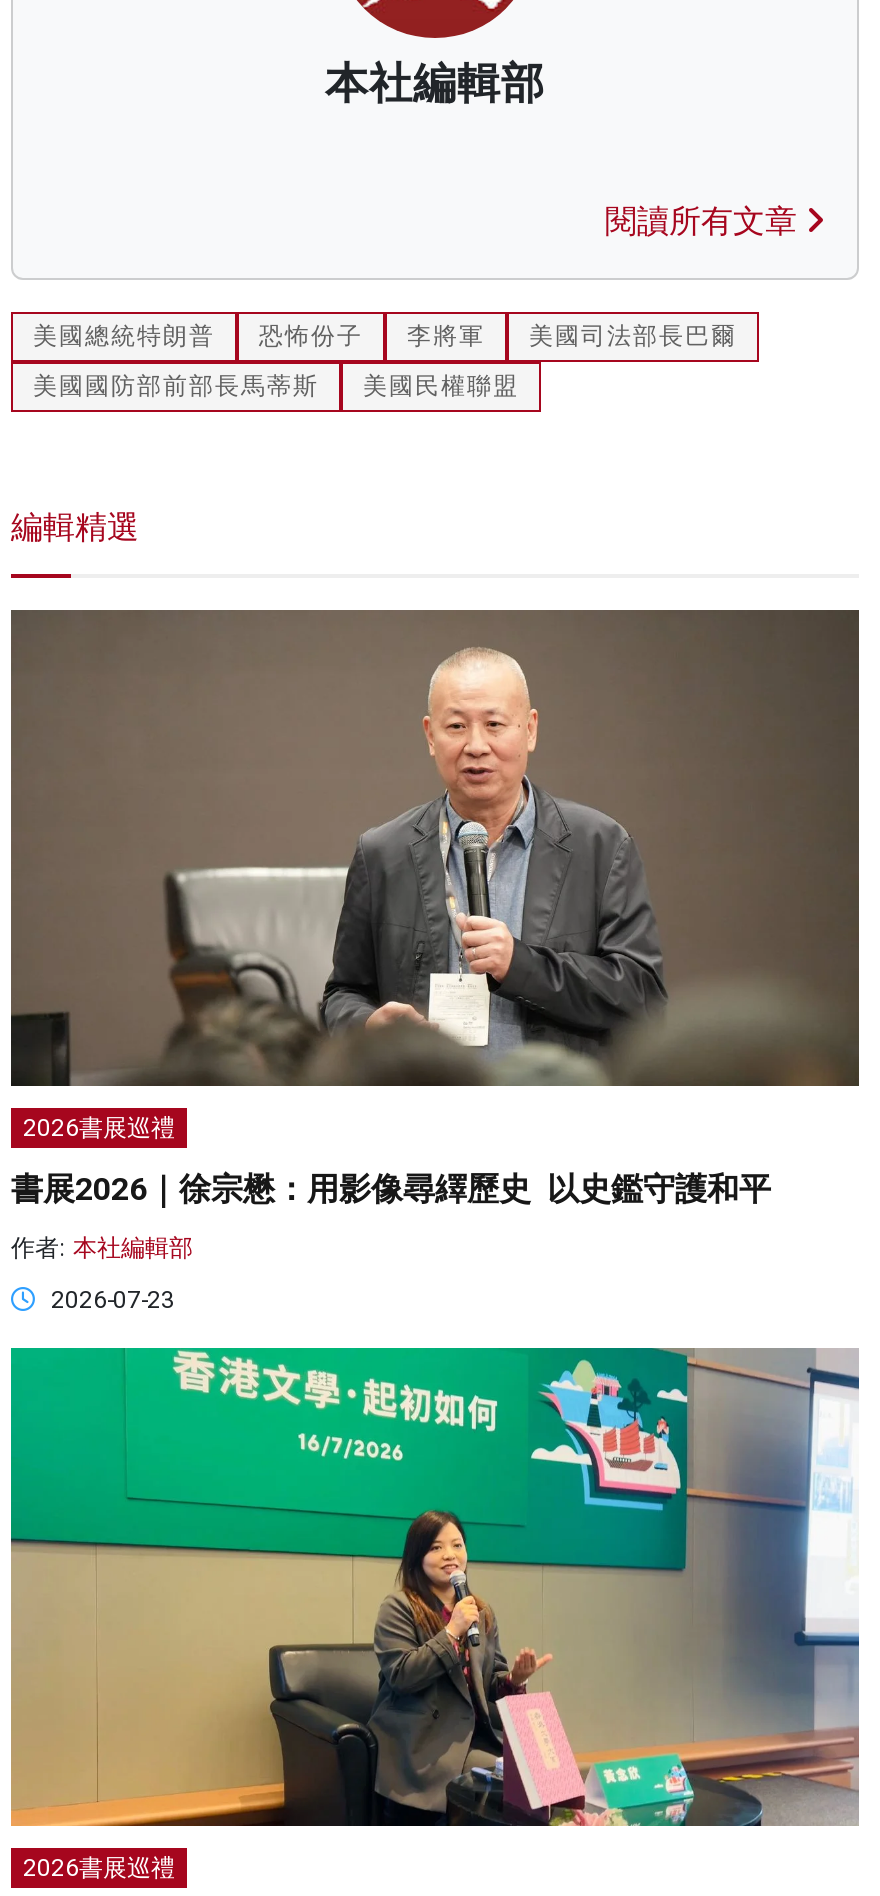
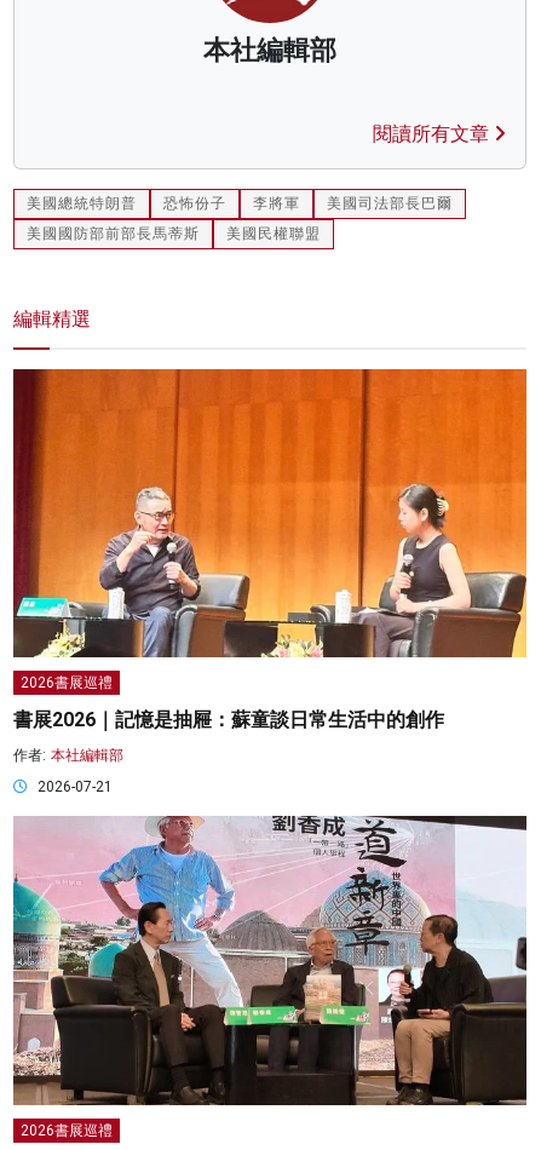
- [image]
+ [image]

- 書展2026｜徐宗懋：用影像尋繹歷史 以史鑑守護和平
+ 書展2026｜記憶是抽屜：蘇童談日常生活中的創作

- 2026-07-23
+ 2026-07-21

- [image]
+ [image]
